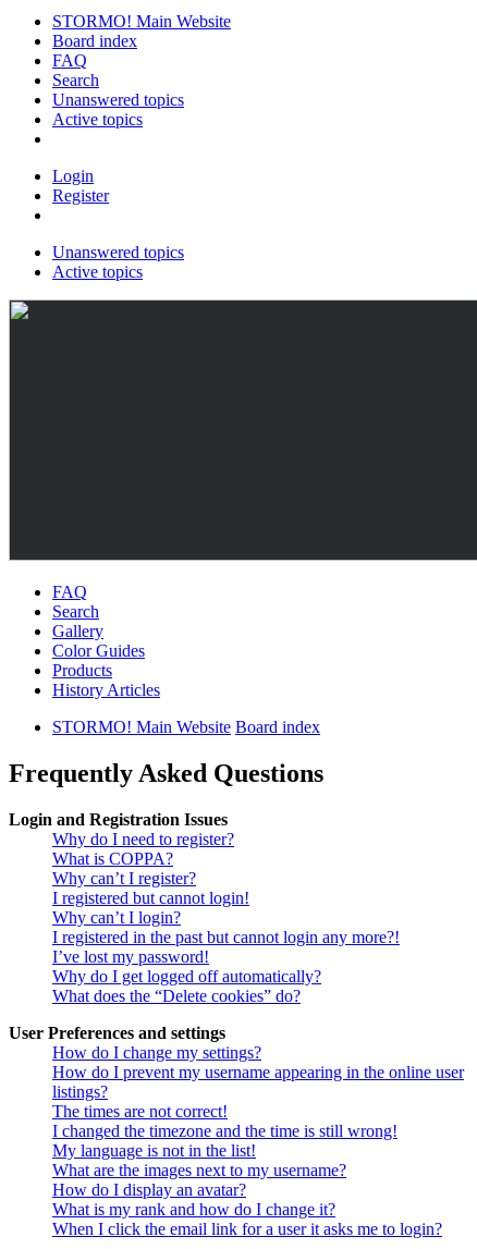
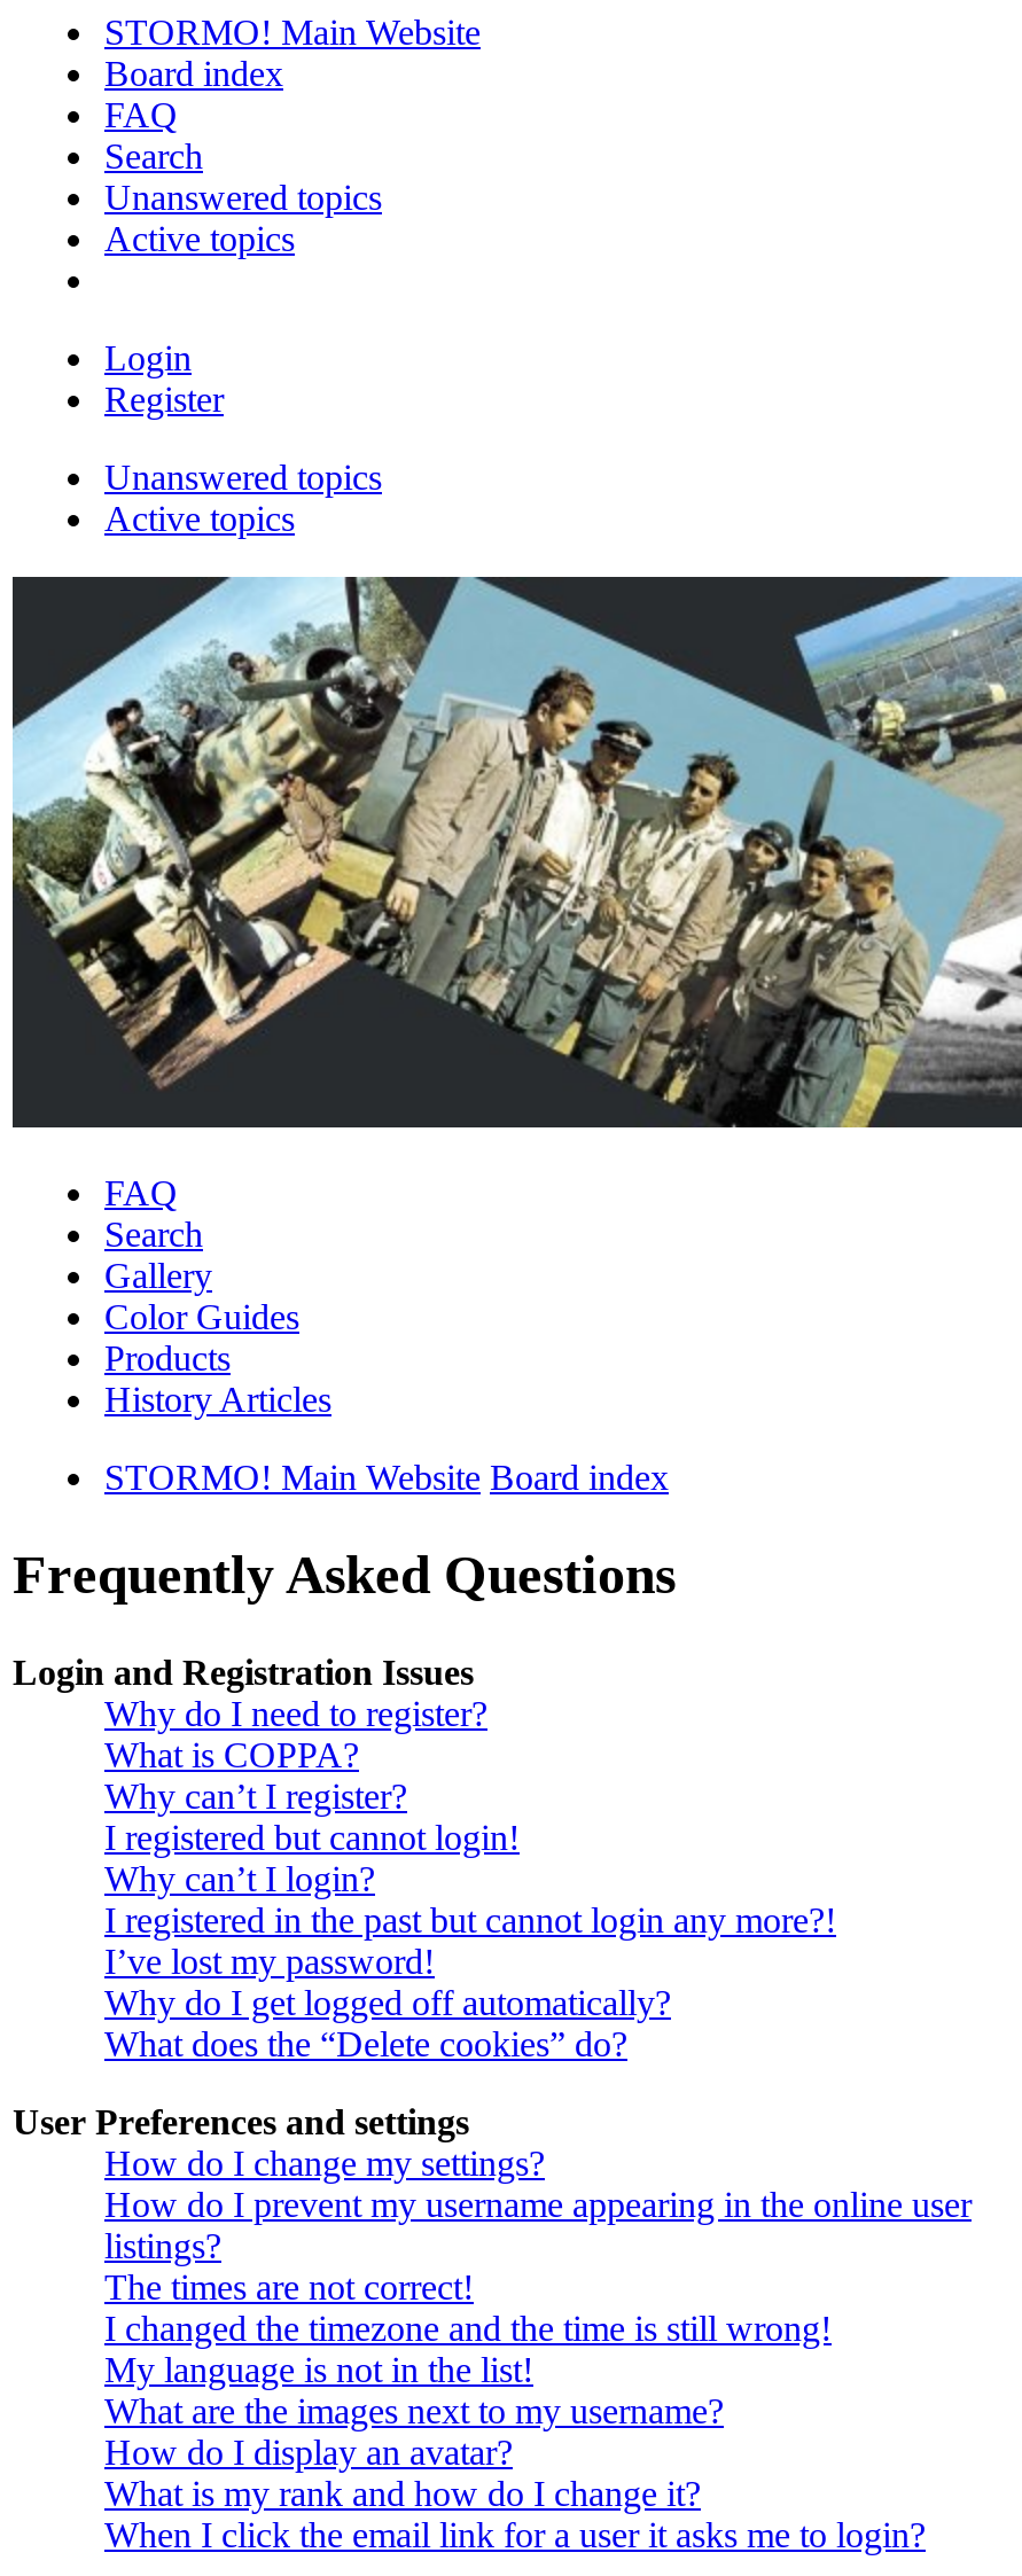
+ [image]
